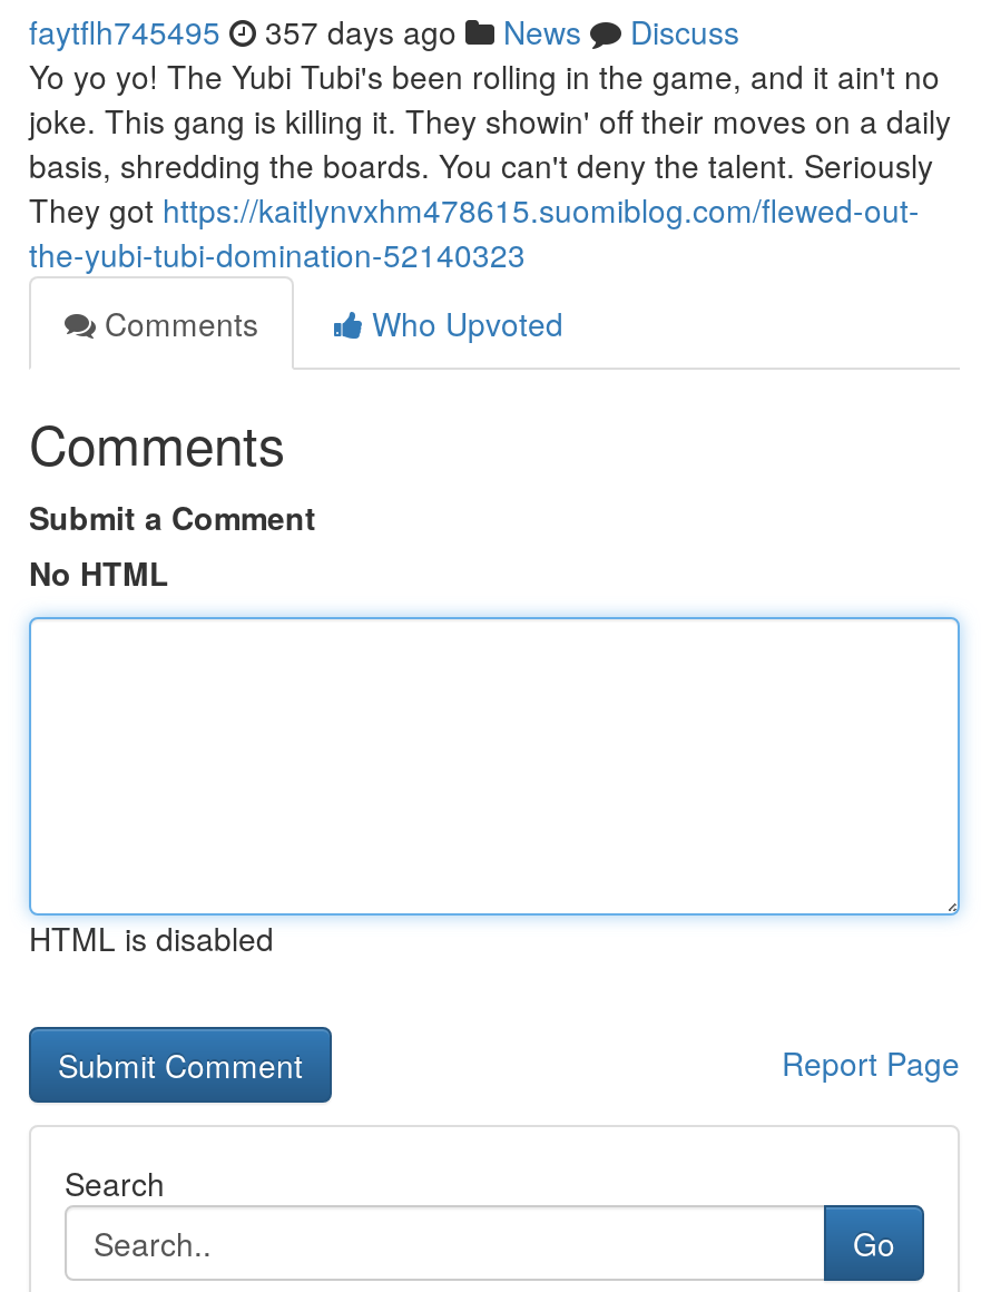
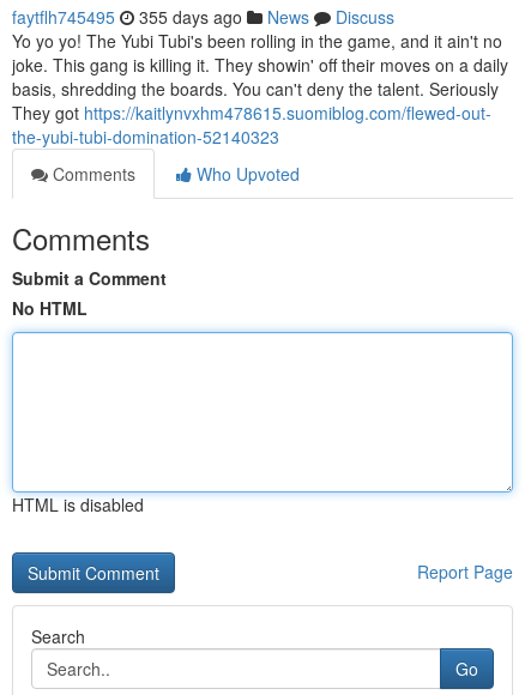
- faytflh745495 357 days ago News Discuss
+ faytflh745495 355 days ago News Discuss
